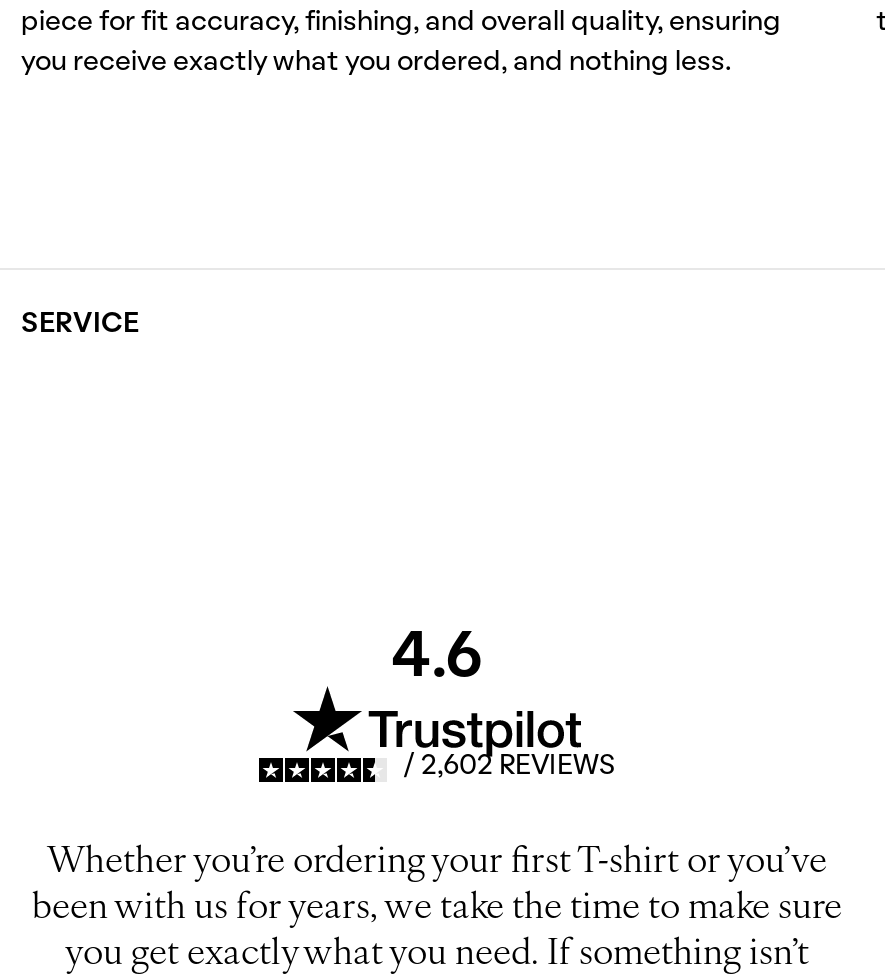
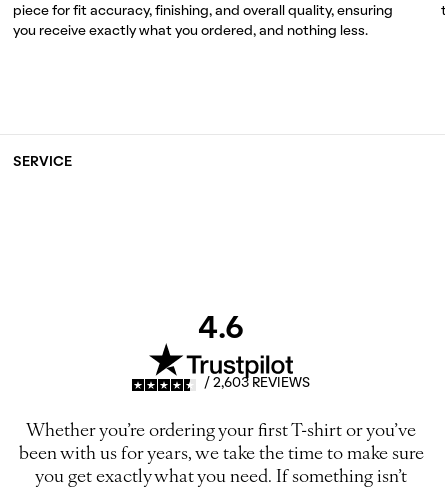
- / 2,602 REVIEWS
+ / 2,603 REVIEWS
